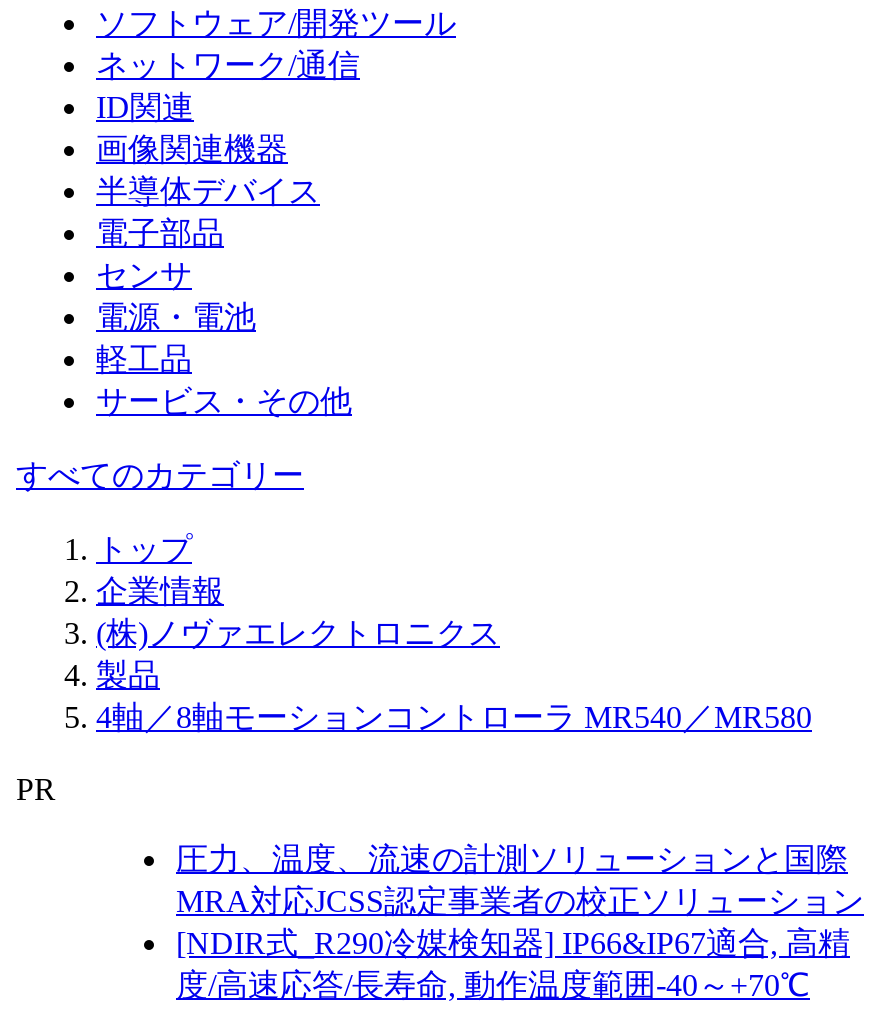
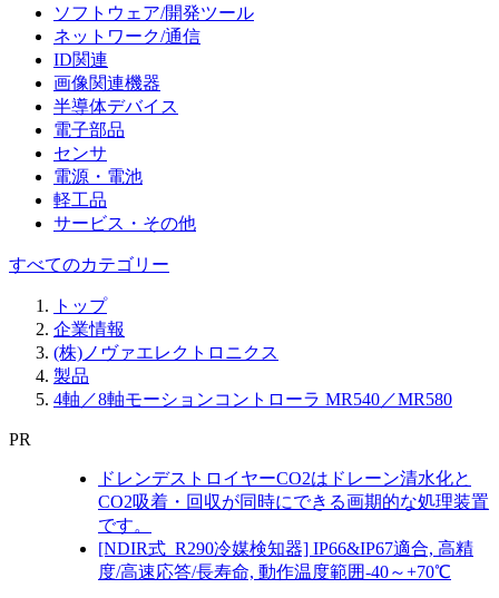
- 圧力、温度、流速の計測ソリューションと国際
- MRA対応JCSS認定事業者の校正ソリューション
+ ドレンデストロイヤーCO2はドレーン清水化と
+ CO2吸着・回収が同時にできる画期的な処理装置
+ です。
